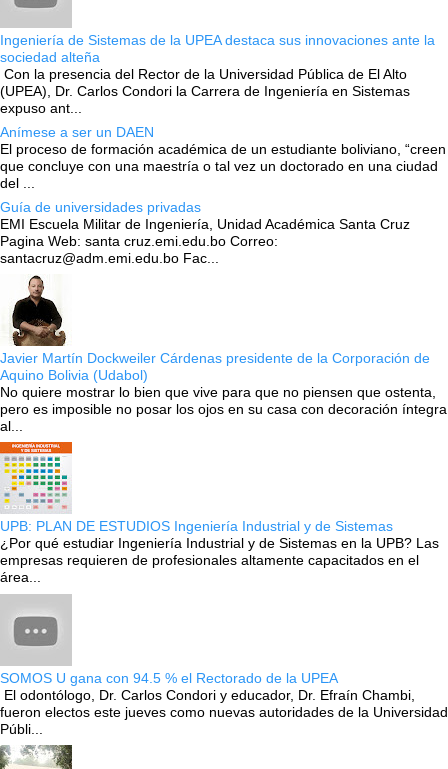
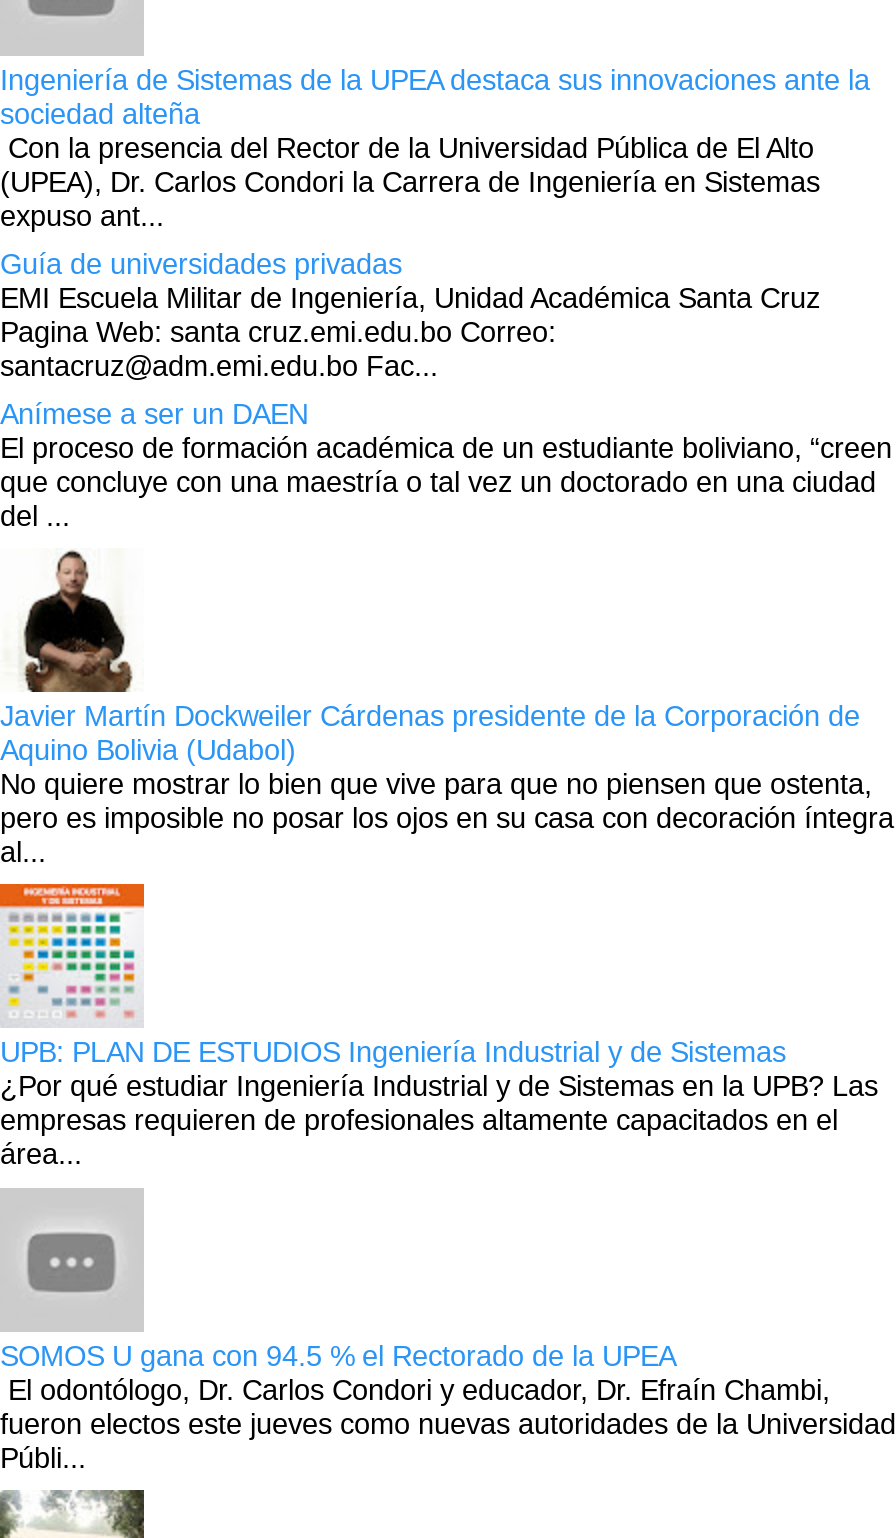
moved down: Anímese a ser un DAEN | El proceso de formación académica de un estudiante boliviano, “creen | que concluye con una maestría o tal vez un doctorado en una ciudad | del ...

moved up: Guía de universidades privadas | EMI Escuela Militar de Ingeniería, Unidad Académica Santa Cruz | Pagina Web: santa cruz.emi.edu.bo Correo: | santacruz@adm.emi.edu.bo Fac...
